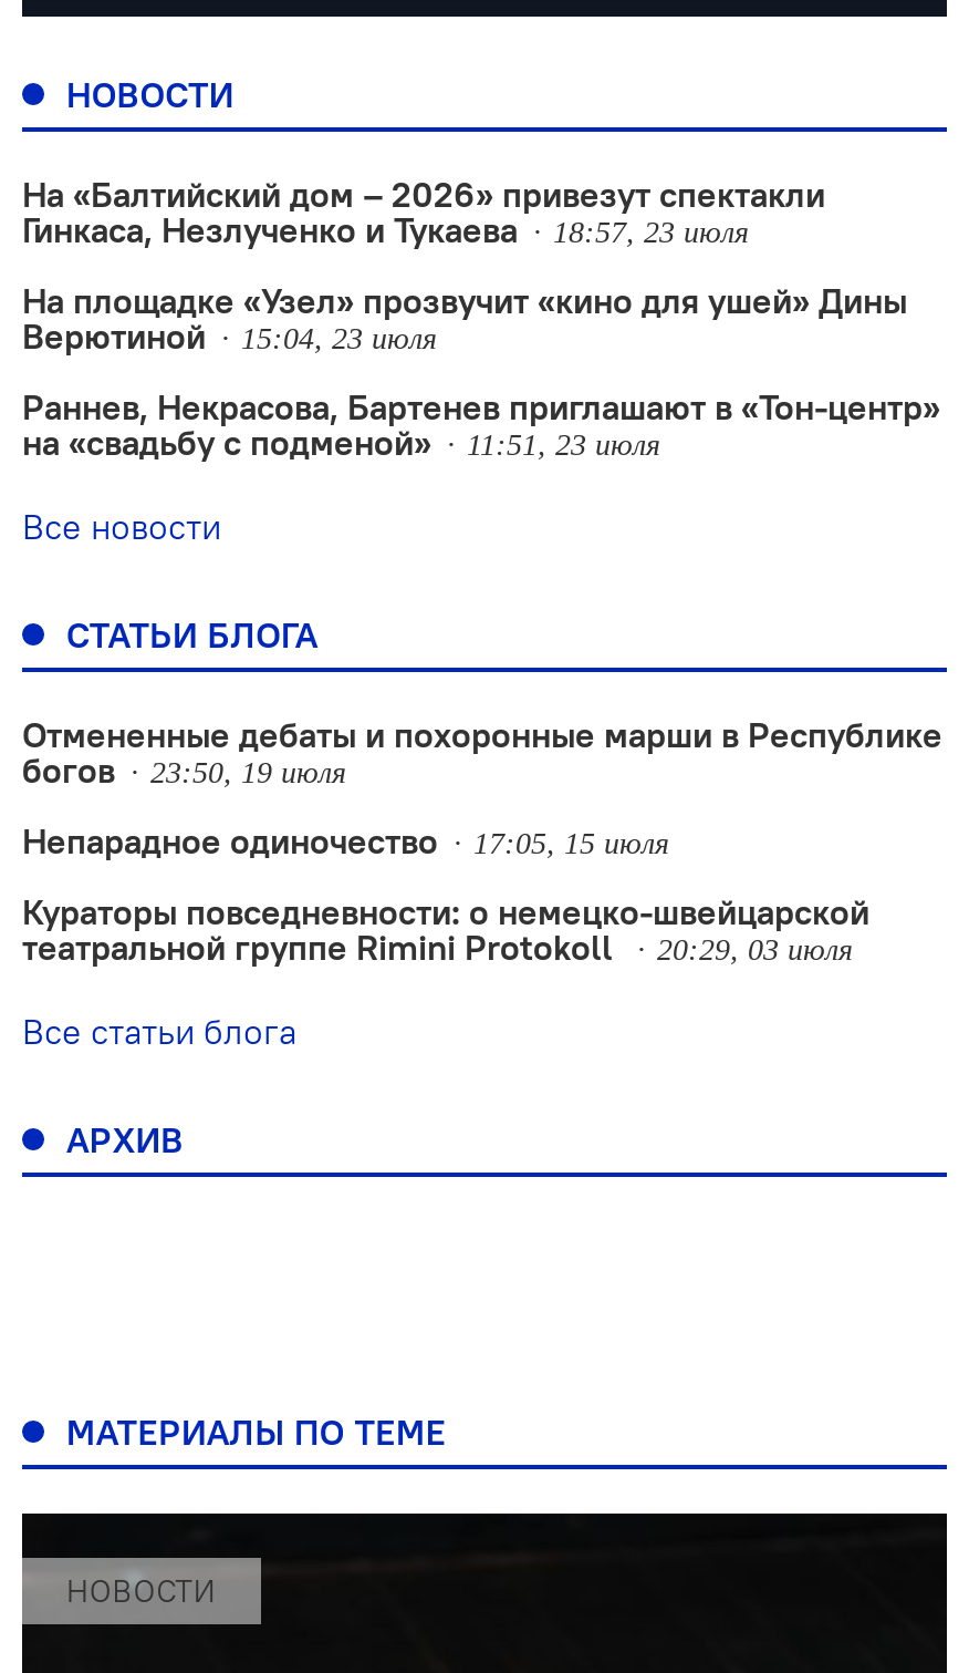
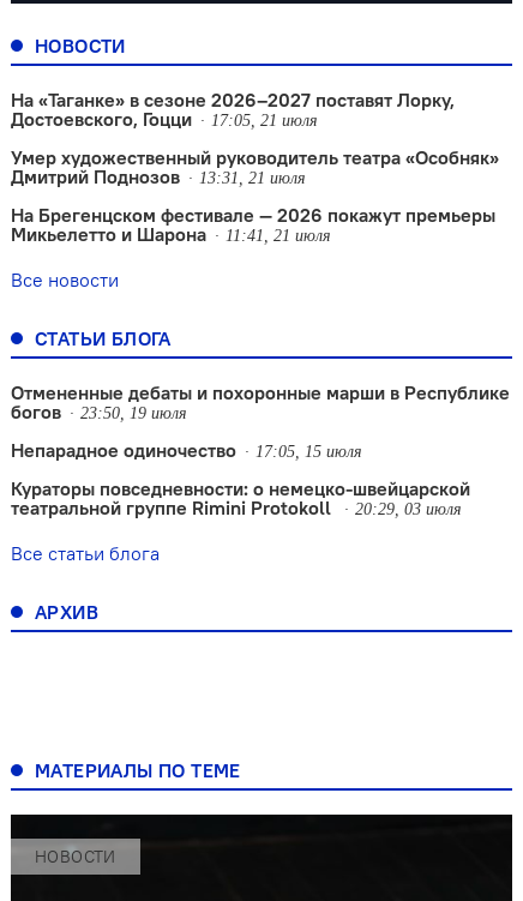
- На «Балтийский дом – 2026» привезут спектакли
- Гинкаса, Незлученко и Тукаева
- 18:57, 23 июля
+ На «Таганке» в сезоне 2026–2027 поставят Лорку,
+ Достоевского, Гоцци
+ 17:05, 21 июля

- На площадке «Узел» прозвучит «кино для ушей» Дины
- Верютиной
- 15:04, 23 июля
+ Умер художественный руководитель театра «Особняк»
+ Дмитрий Поднозов
+ 13:31, 21 июля

- Раннев, Некрасова, Бартенев приглашают в «Тон-центр»
- на «свадьбу с подменой»
- 11:51, 23 июля
+ На Брегенцском фестивале — 2026 покажут премьеры
+ Микьелетто и Шарона
+ 11:41, 21 июля
